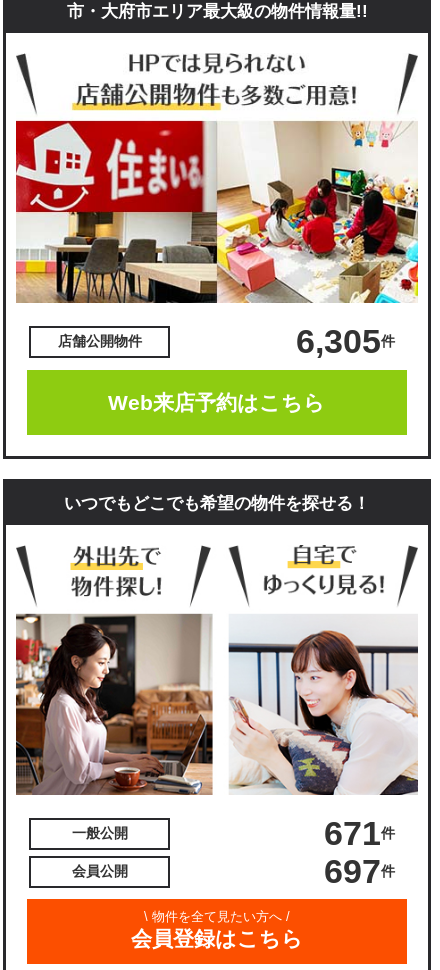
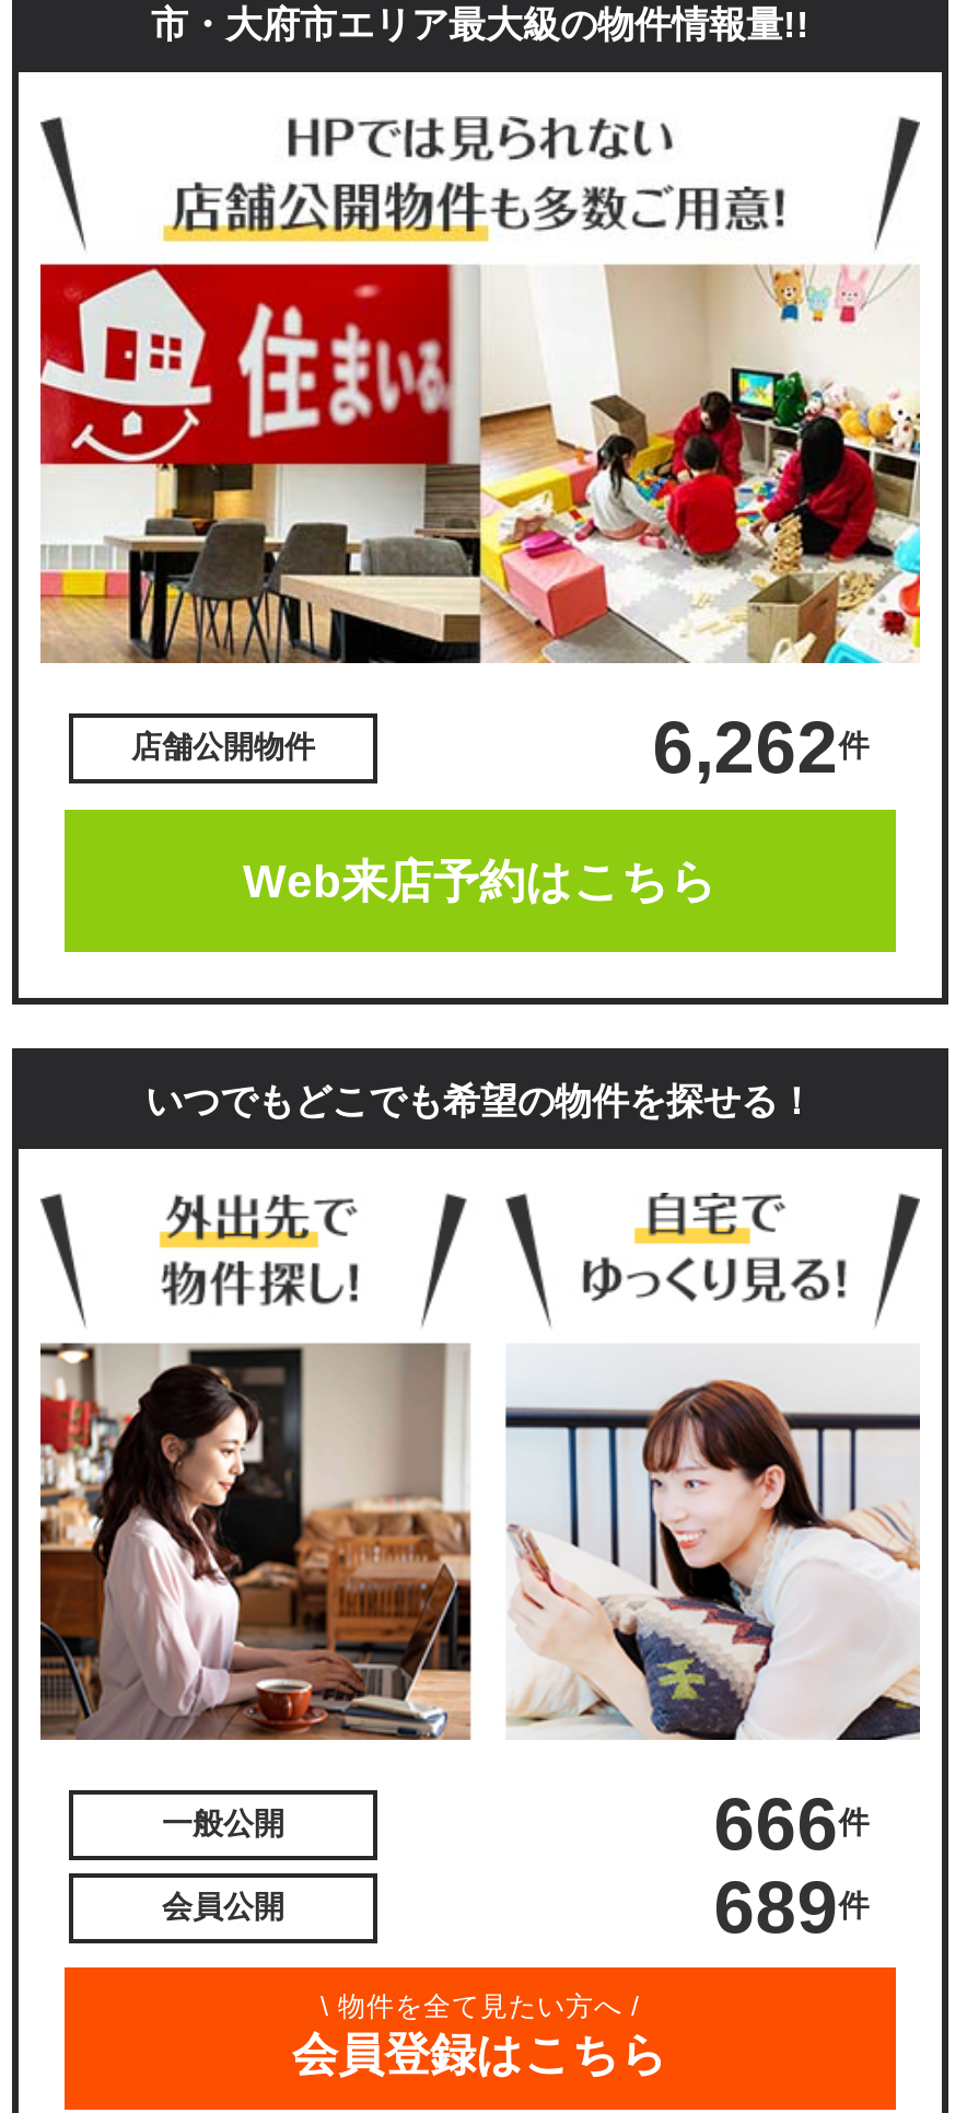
- 6,305件
+ 6,262件

- 671件
+ 666件

- 697件
+ 689件
